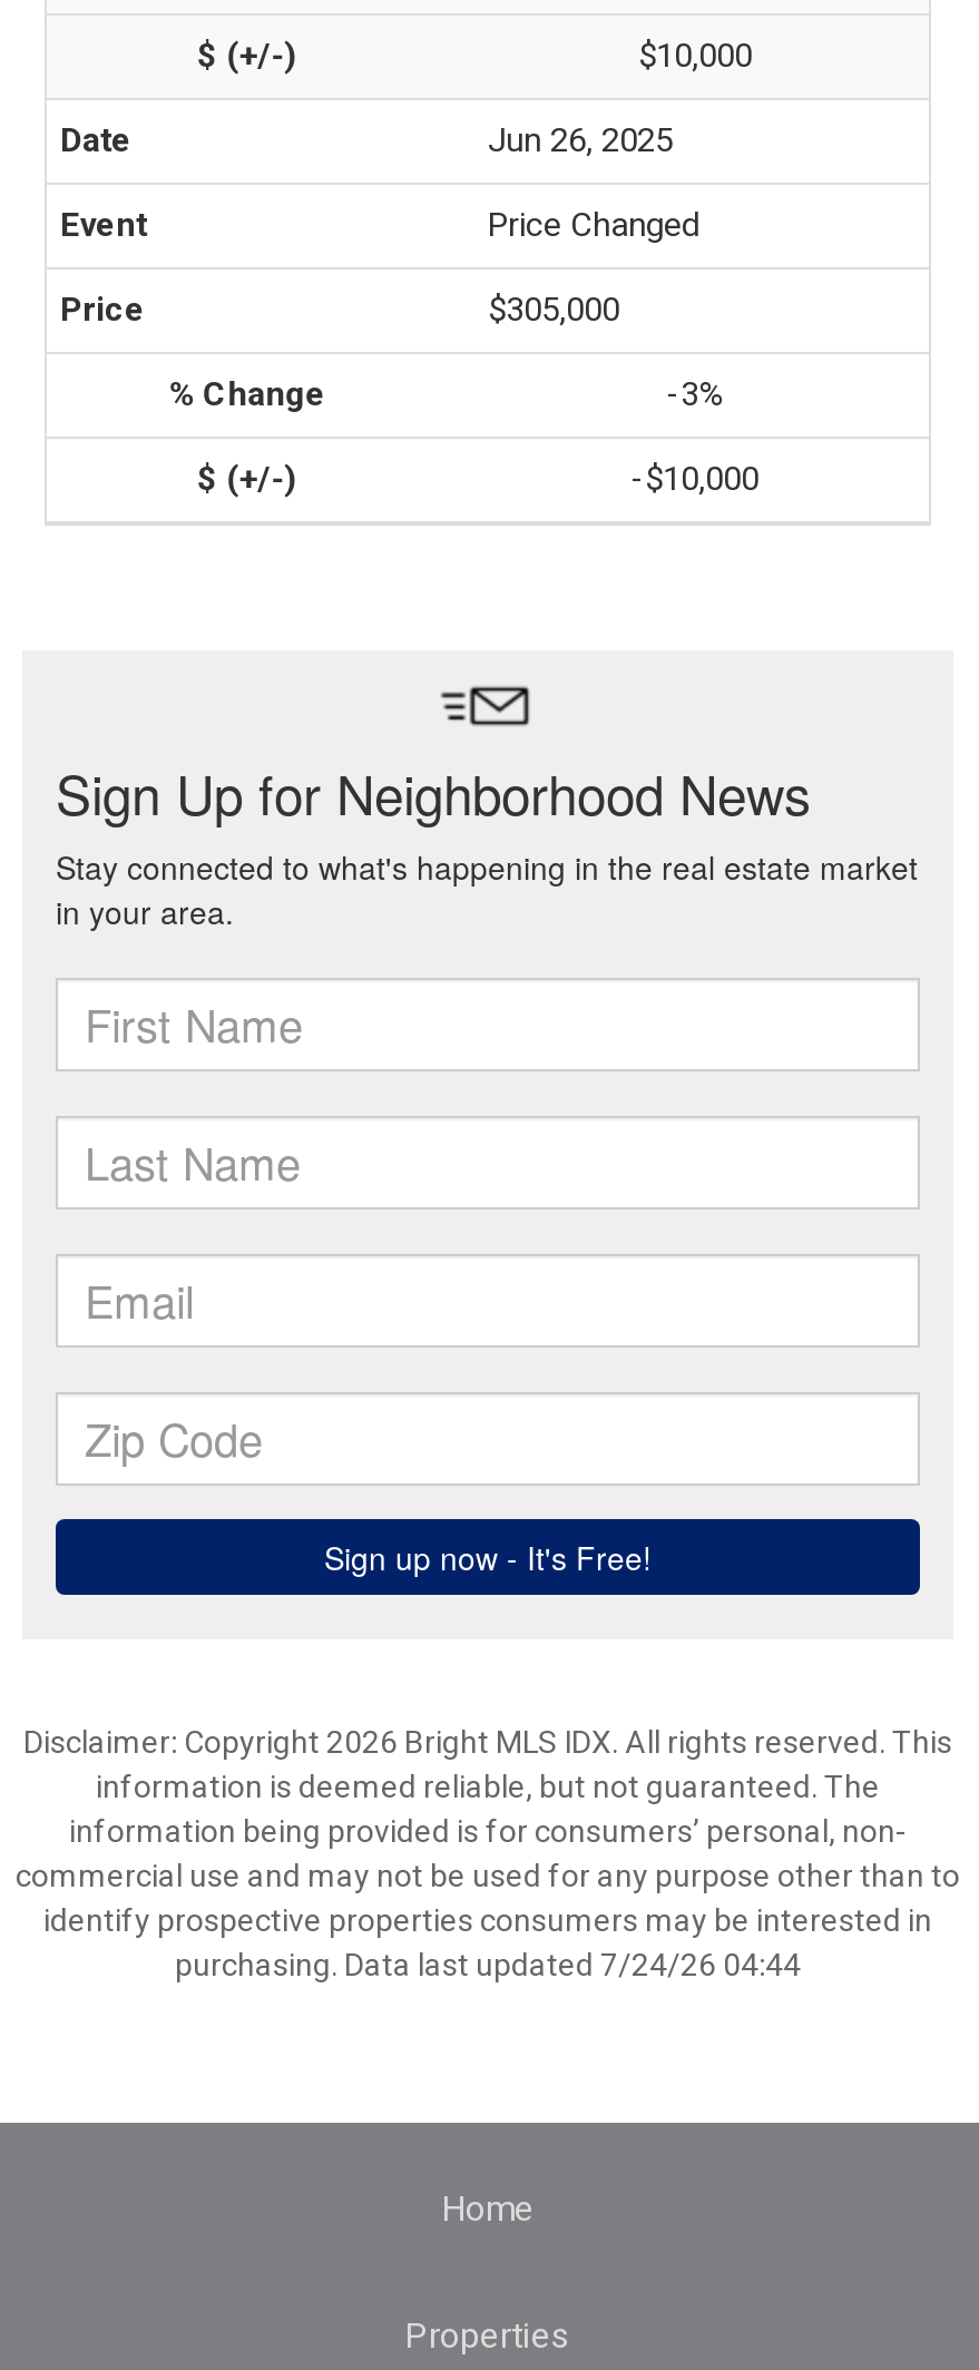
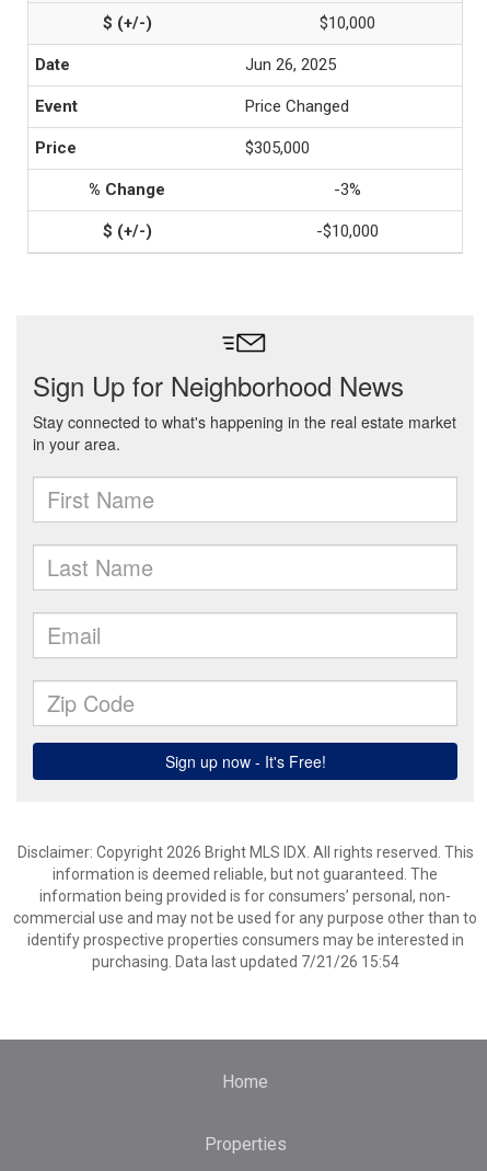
- purchasing. Data last updated 7/24/26 04:44
+ purchasing. Data last updated 7/21/26 15:54
